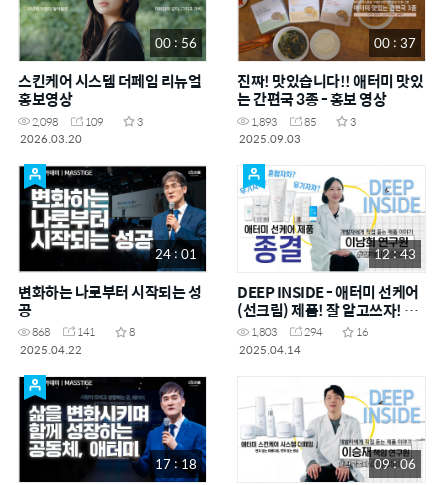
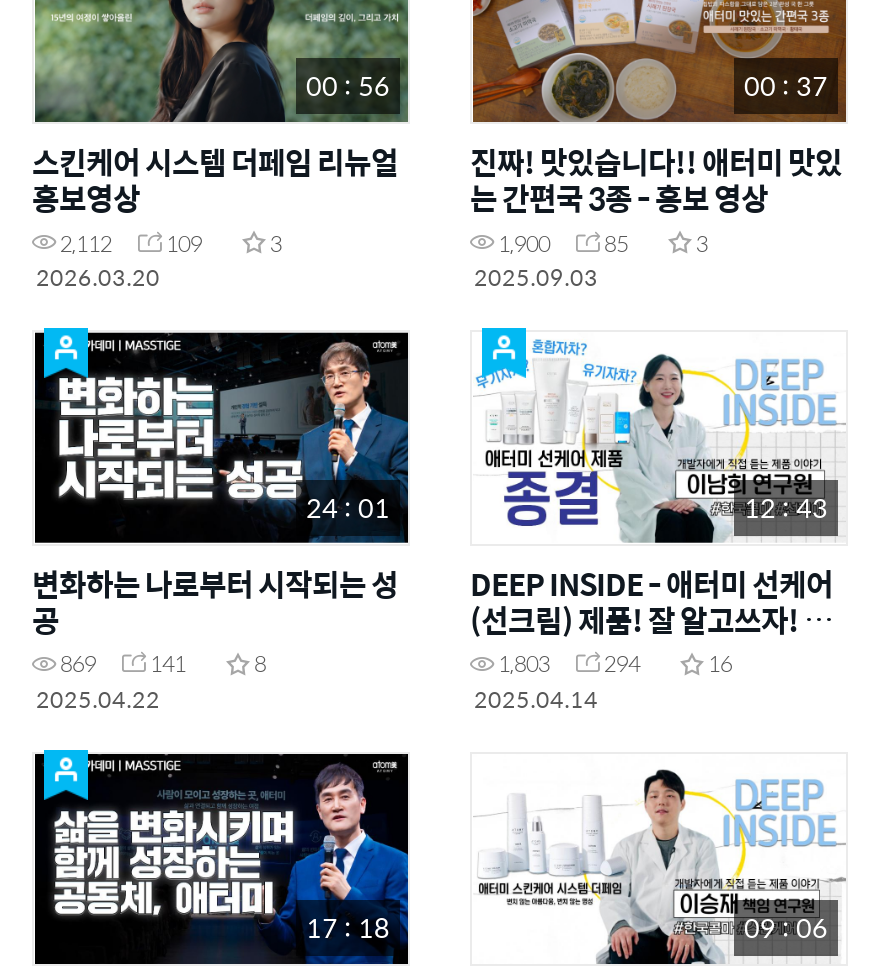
- 2,098 109 3
+ 2,112 109 3

- 1,893 85 3
+ 1,900 85 3

- 868 141 8
+ 869 141 8
